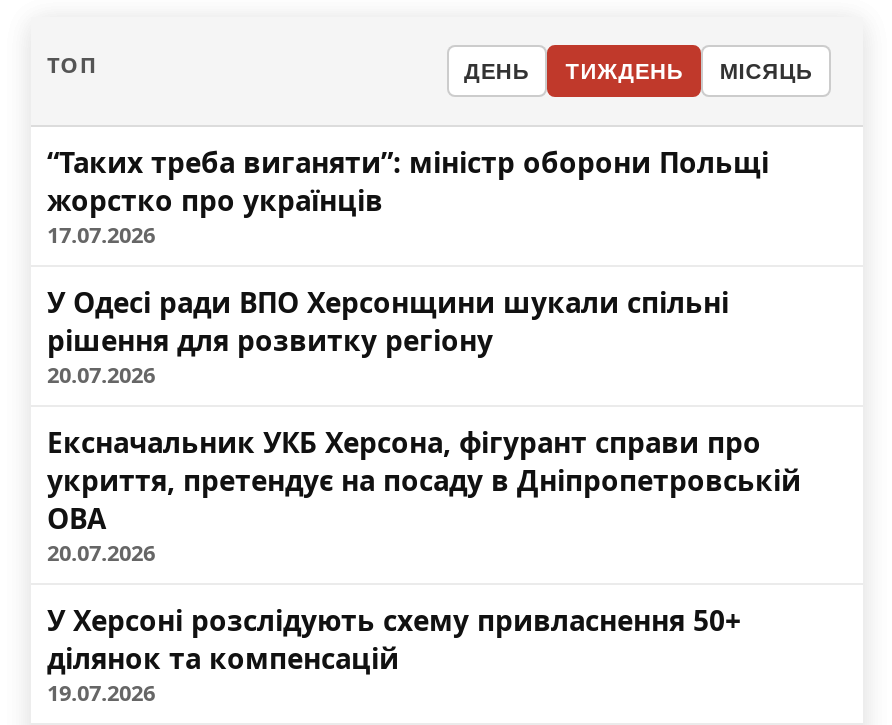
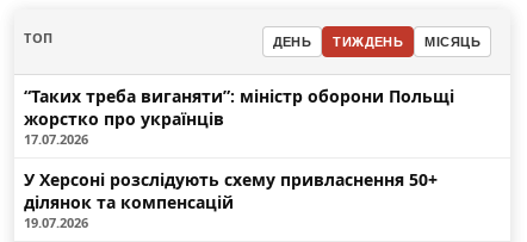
- У Одесі ради ВПО Херсонщини шукали спільні
- рішення для розвитку регіону
- 20.07.2026
- Ексначальник УКБ Херсона, фігурант справи про
- укриття, претендує на посаду в Дніпропетровській
- ОВА
- 20.07.2026
